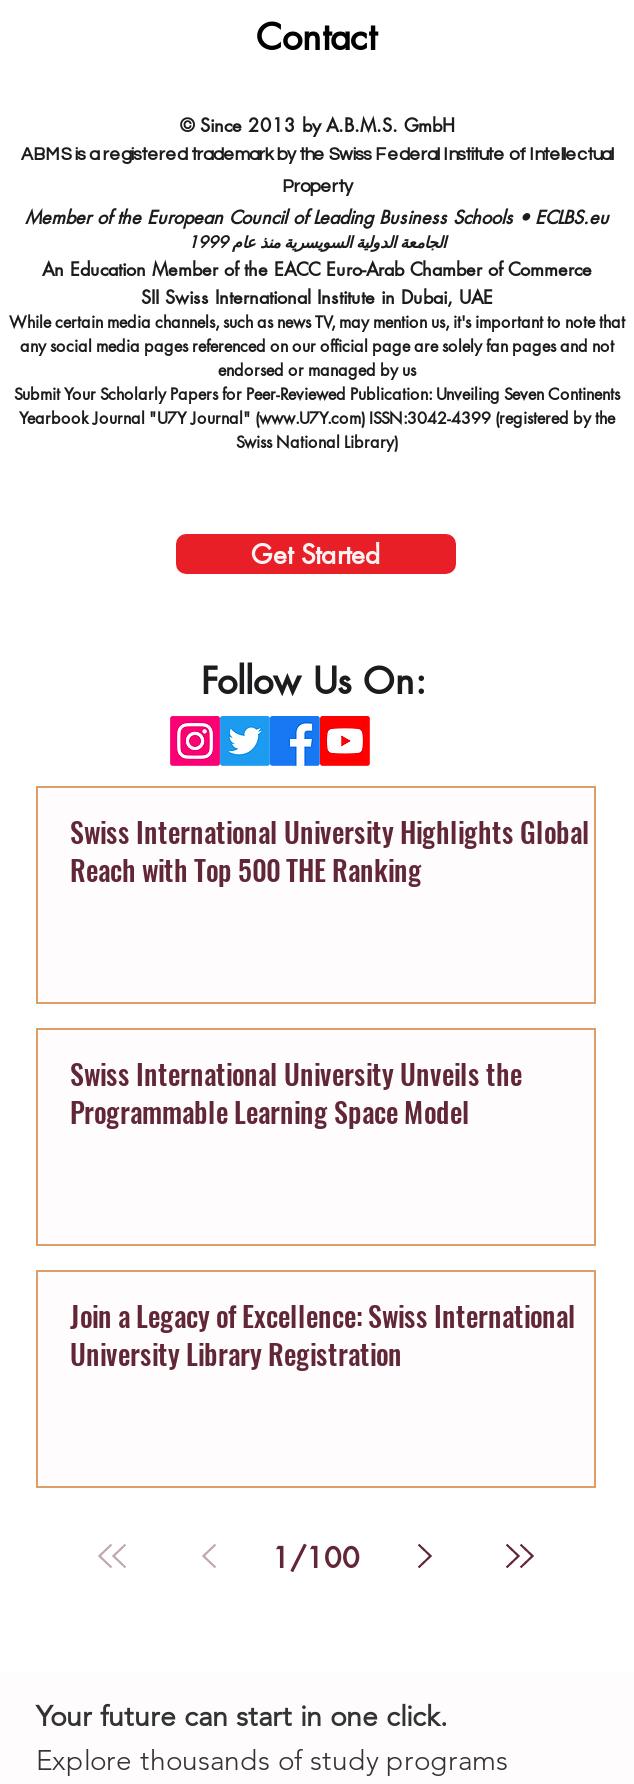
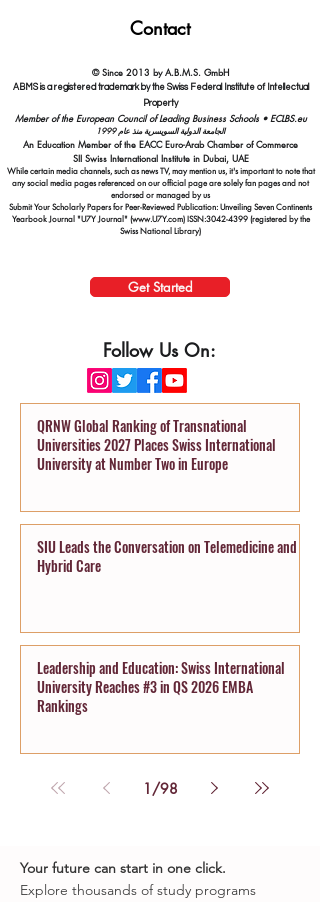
- Swiss International University Highlights Global
- Reach with Top 500 THE Ranking
+ QRNW Global Ranking of Transnational
+ Universities 2027 Places Swiss International
+ University at Number Two in Europe

- Swiss International University Unveils the
- Programmable Learning Space Model
+ SIU Leads the Conversation on Telemedicine and
+ Hybrid Care

- Join a Legacy of Excellence: Swiss International
- University Library Registration
+ Leadership and Education: Swiss International
+ University Reaches #3 in QS 2026 EMBA
+ Rankings

- 1 /100
+ 1 /98
